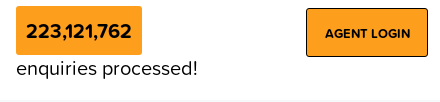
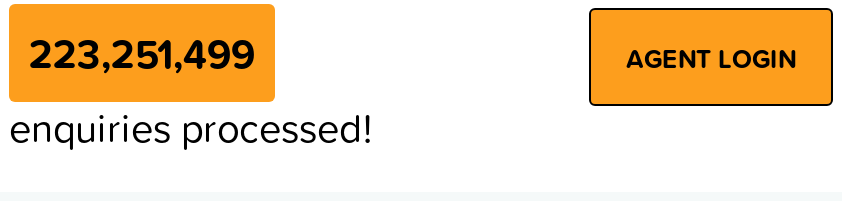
- 223,121,762
+ 223,251,499
